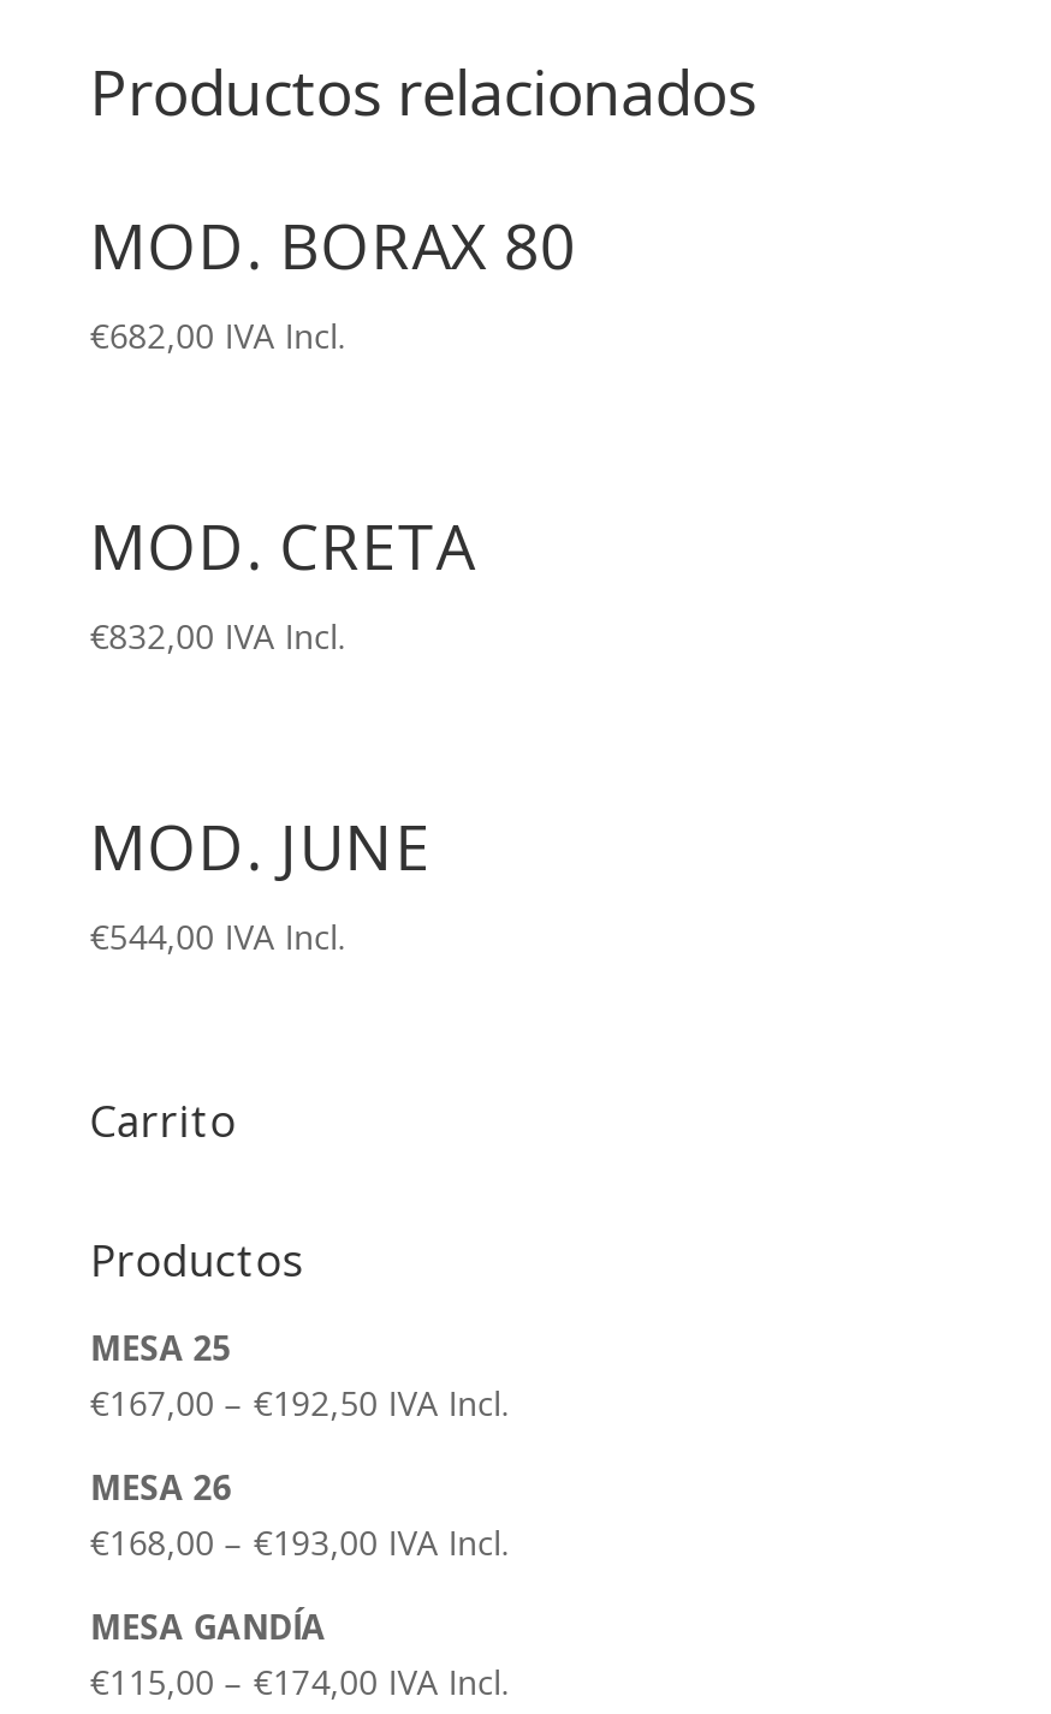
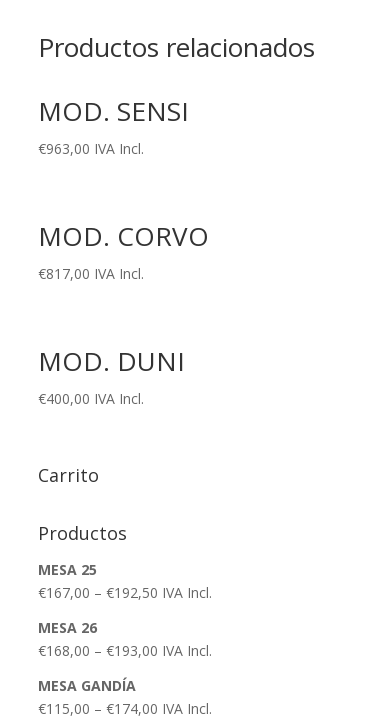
- MOD. BORAX 80
- €682,00 IVA Incl.
+ MOD. SENSI
+ €963,00 IVA Incl.

- MOD. CRETA
- €832,00 IVA Incl.
+ MOD. CORVO
+ €817,00 IVA Incl.

- MOD. JUNE
- €544,00 IVA Incl.
+ MOD. DUNI
+ €400,00 IVA Incl.
